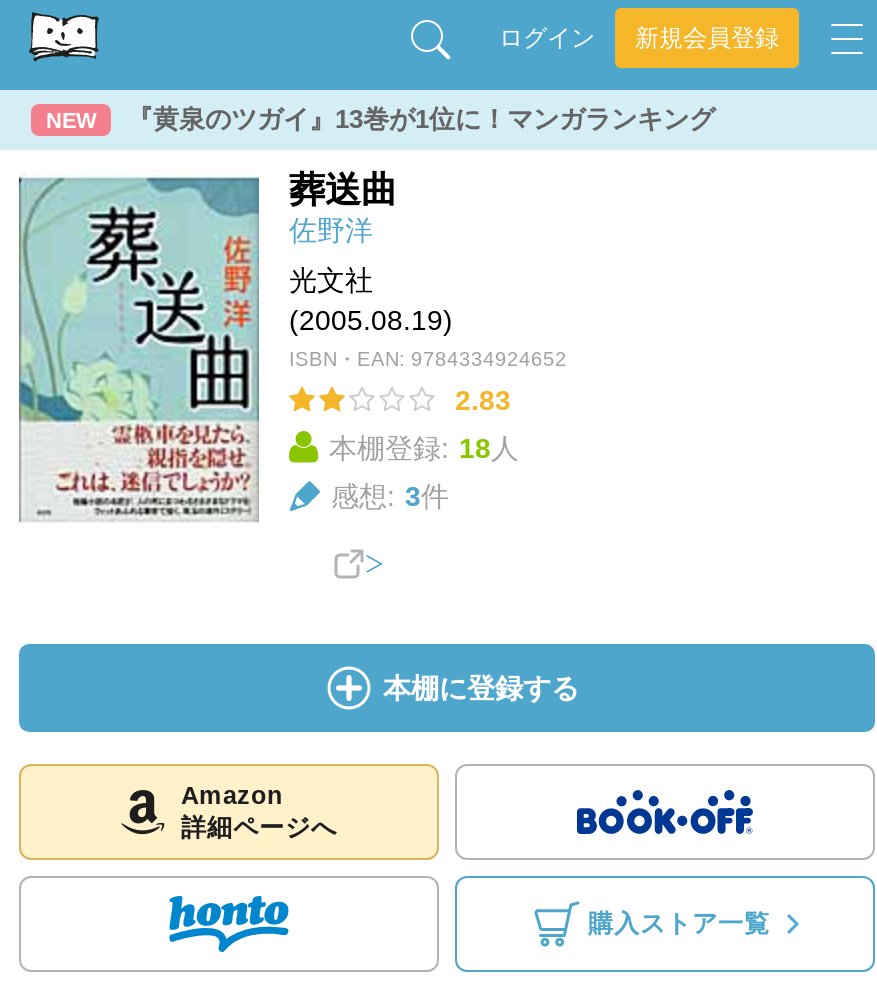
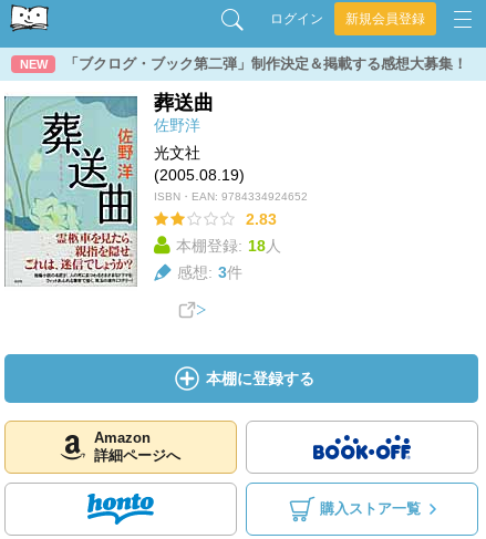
- 『黄泉のツガイ』13巻が1位に！マンガランキング
+ 「ブクログ・ブック第二弾」制作決定＆掲載する感想大募集！
